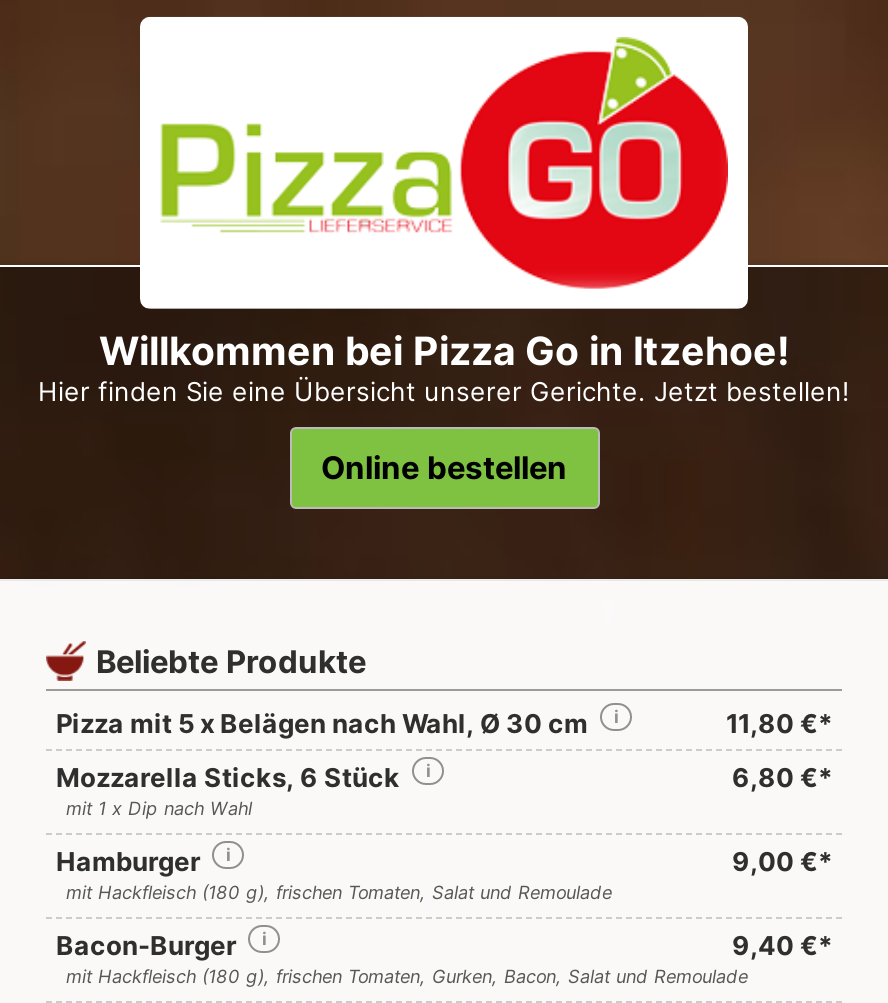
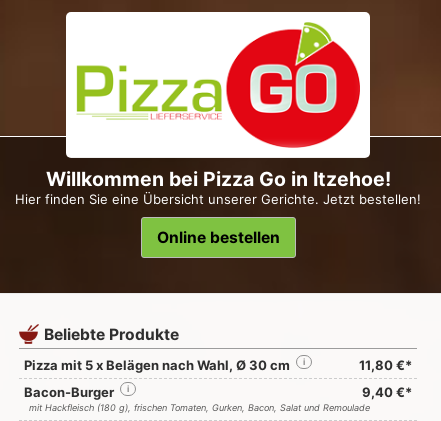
- Mozzarella Sticks, 6 Stück
- 6,80 €*
- mit 1 x Dip nach Wahl
- Hamburger
- 9,00 €*
- mit Hackfleisch (180 g), frischen Tomaten, Salat und Remoulade
